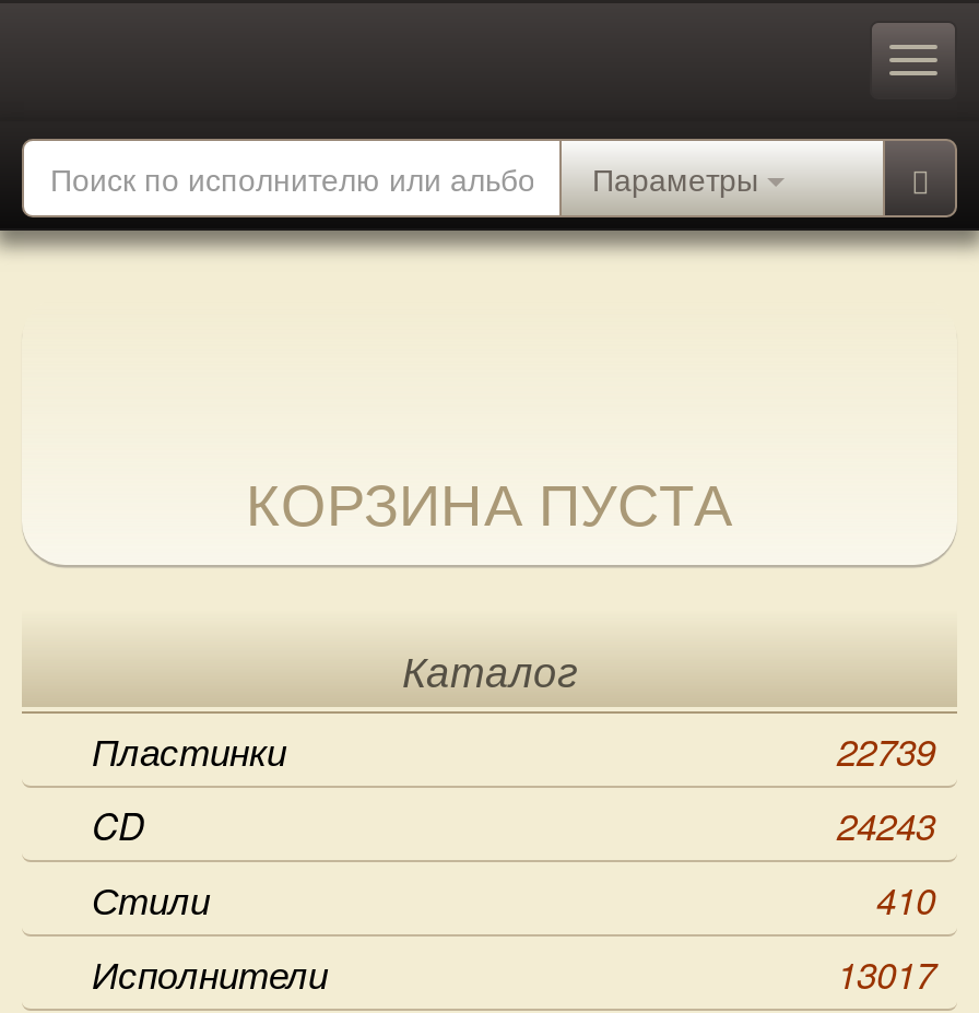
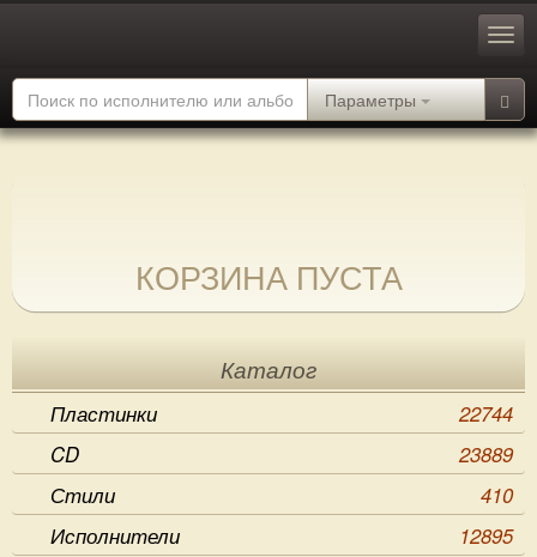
- 22739
+ 22744

- 24243
+ 23889

- 13017
+ 12895
